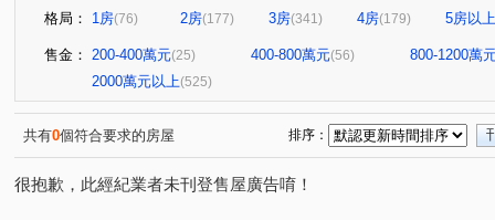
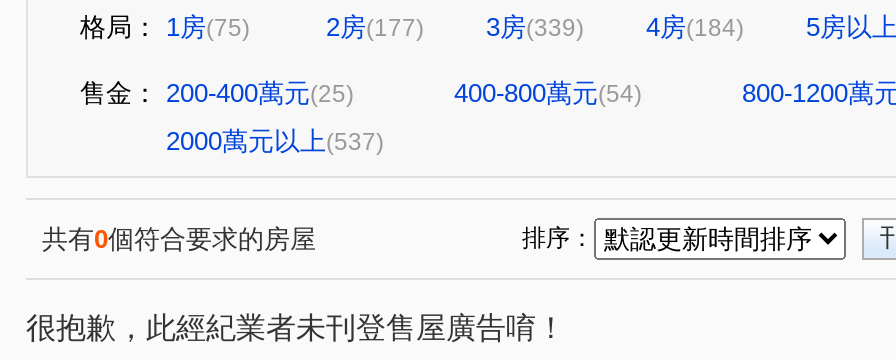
- 格局： 1房(76)
+ 格局： 1房(75)

- 3房(341)
+ 3房(339)

- 4房(179)
+ 4房(184)

- 400-800萬元(56)
+ 400-800萬元(54)

- 2000萬元以上(525)
+ 2000萬元以上(537)
